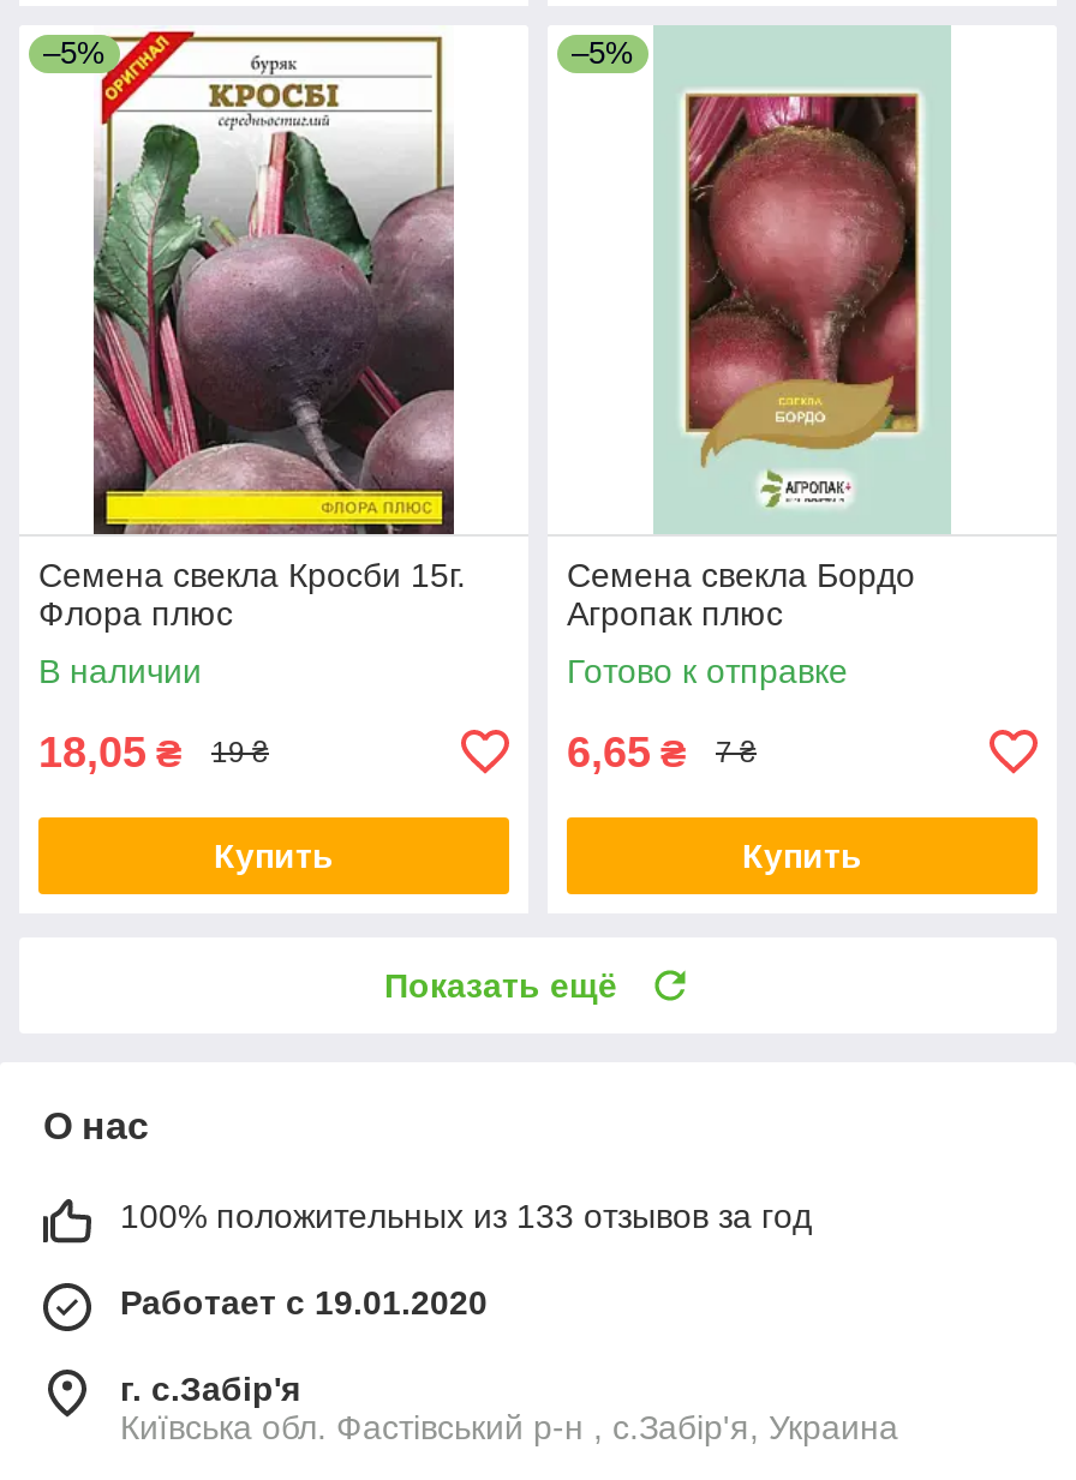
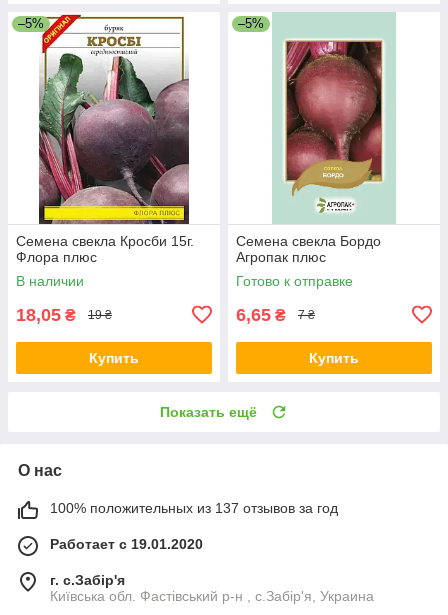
- 100% положительных из 133 отзывов за год
+ 100% положительных из 137 отзывов за год
